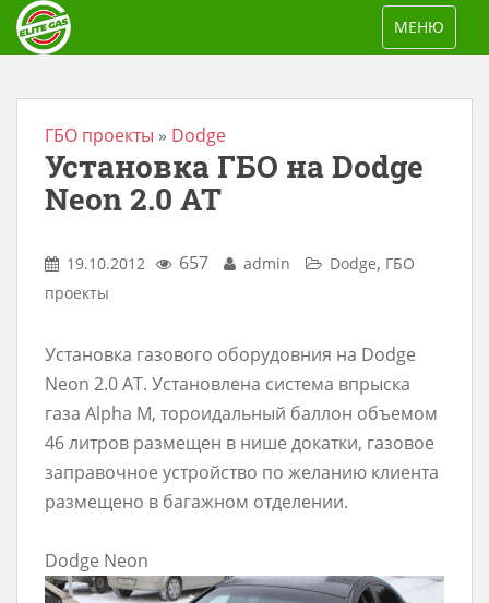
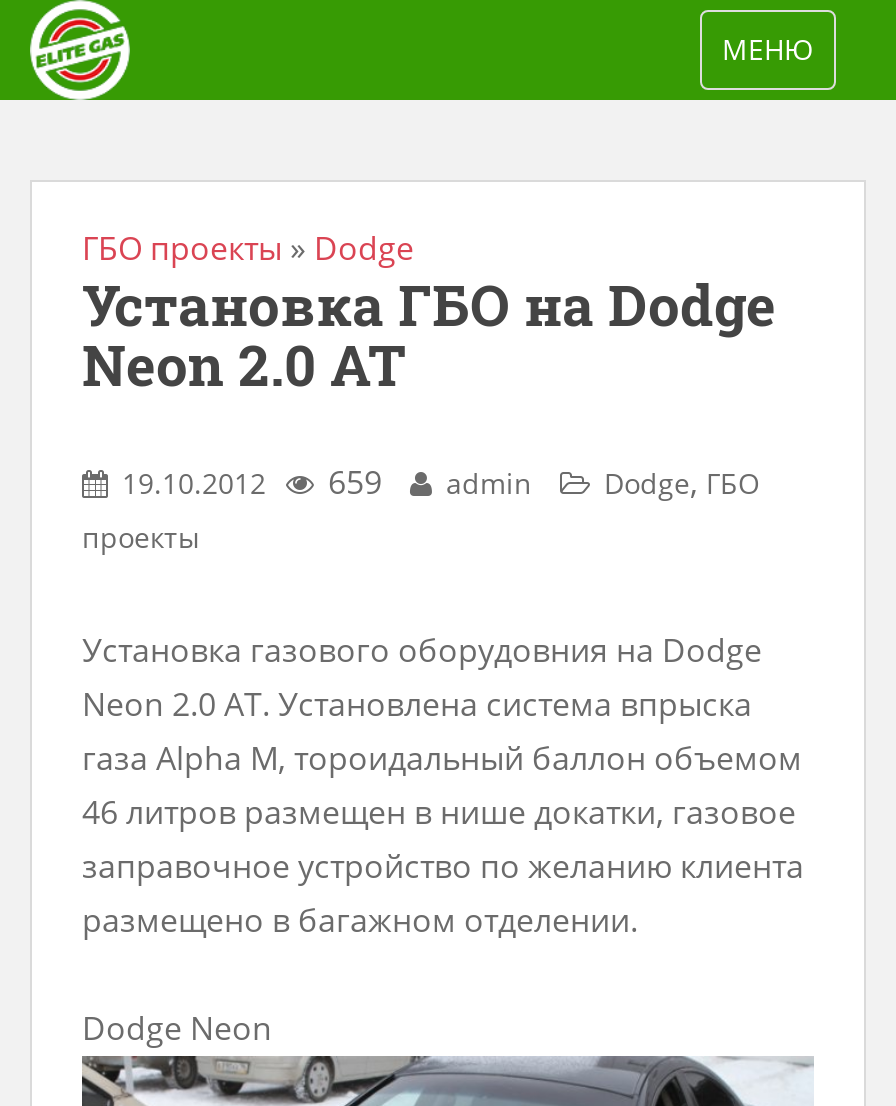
- 19.10.2012 657 admin Dodge, ГБО
+ 19.10.2012 659 admin Dodge, ГБО
